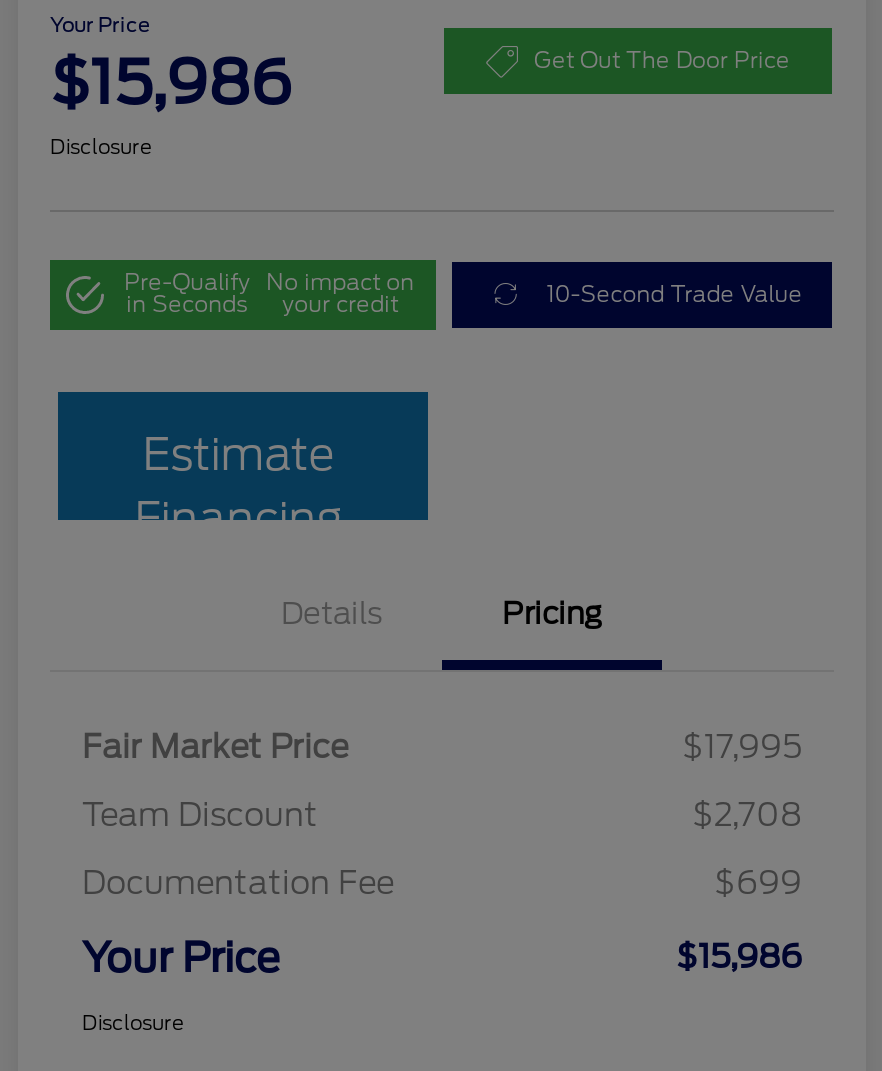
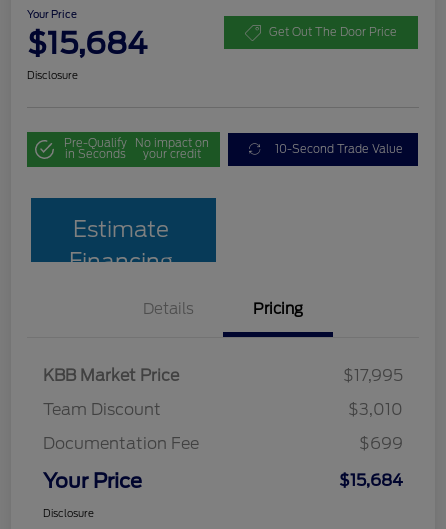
- $15,986
+ $15,684

- Fair Market Price
+ KBB Market Price

- $2,708
+ $3,010

- $15,986
+ $15,684
